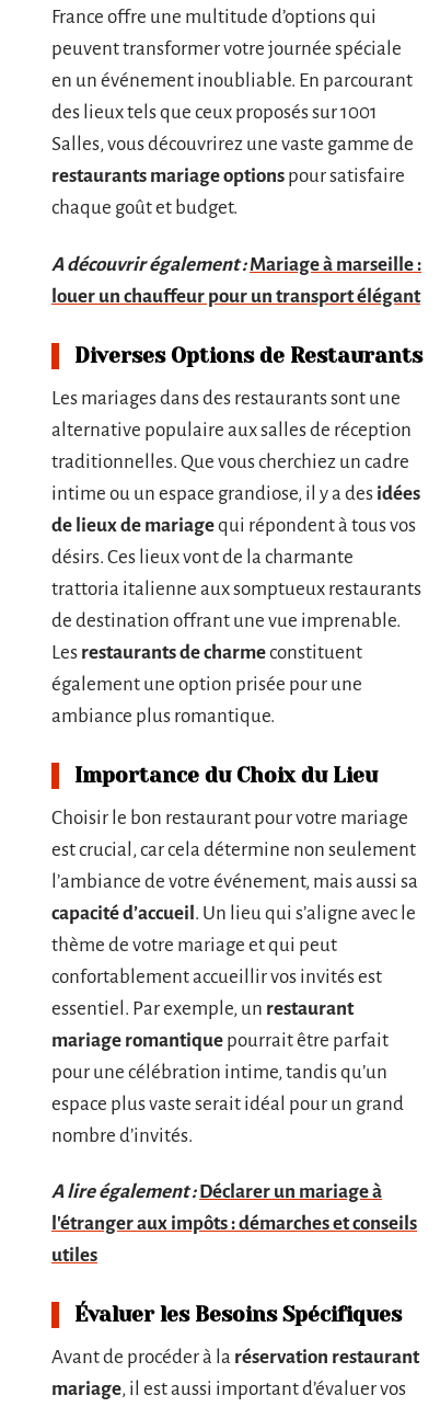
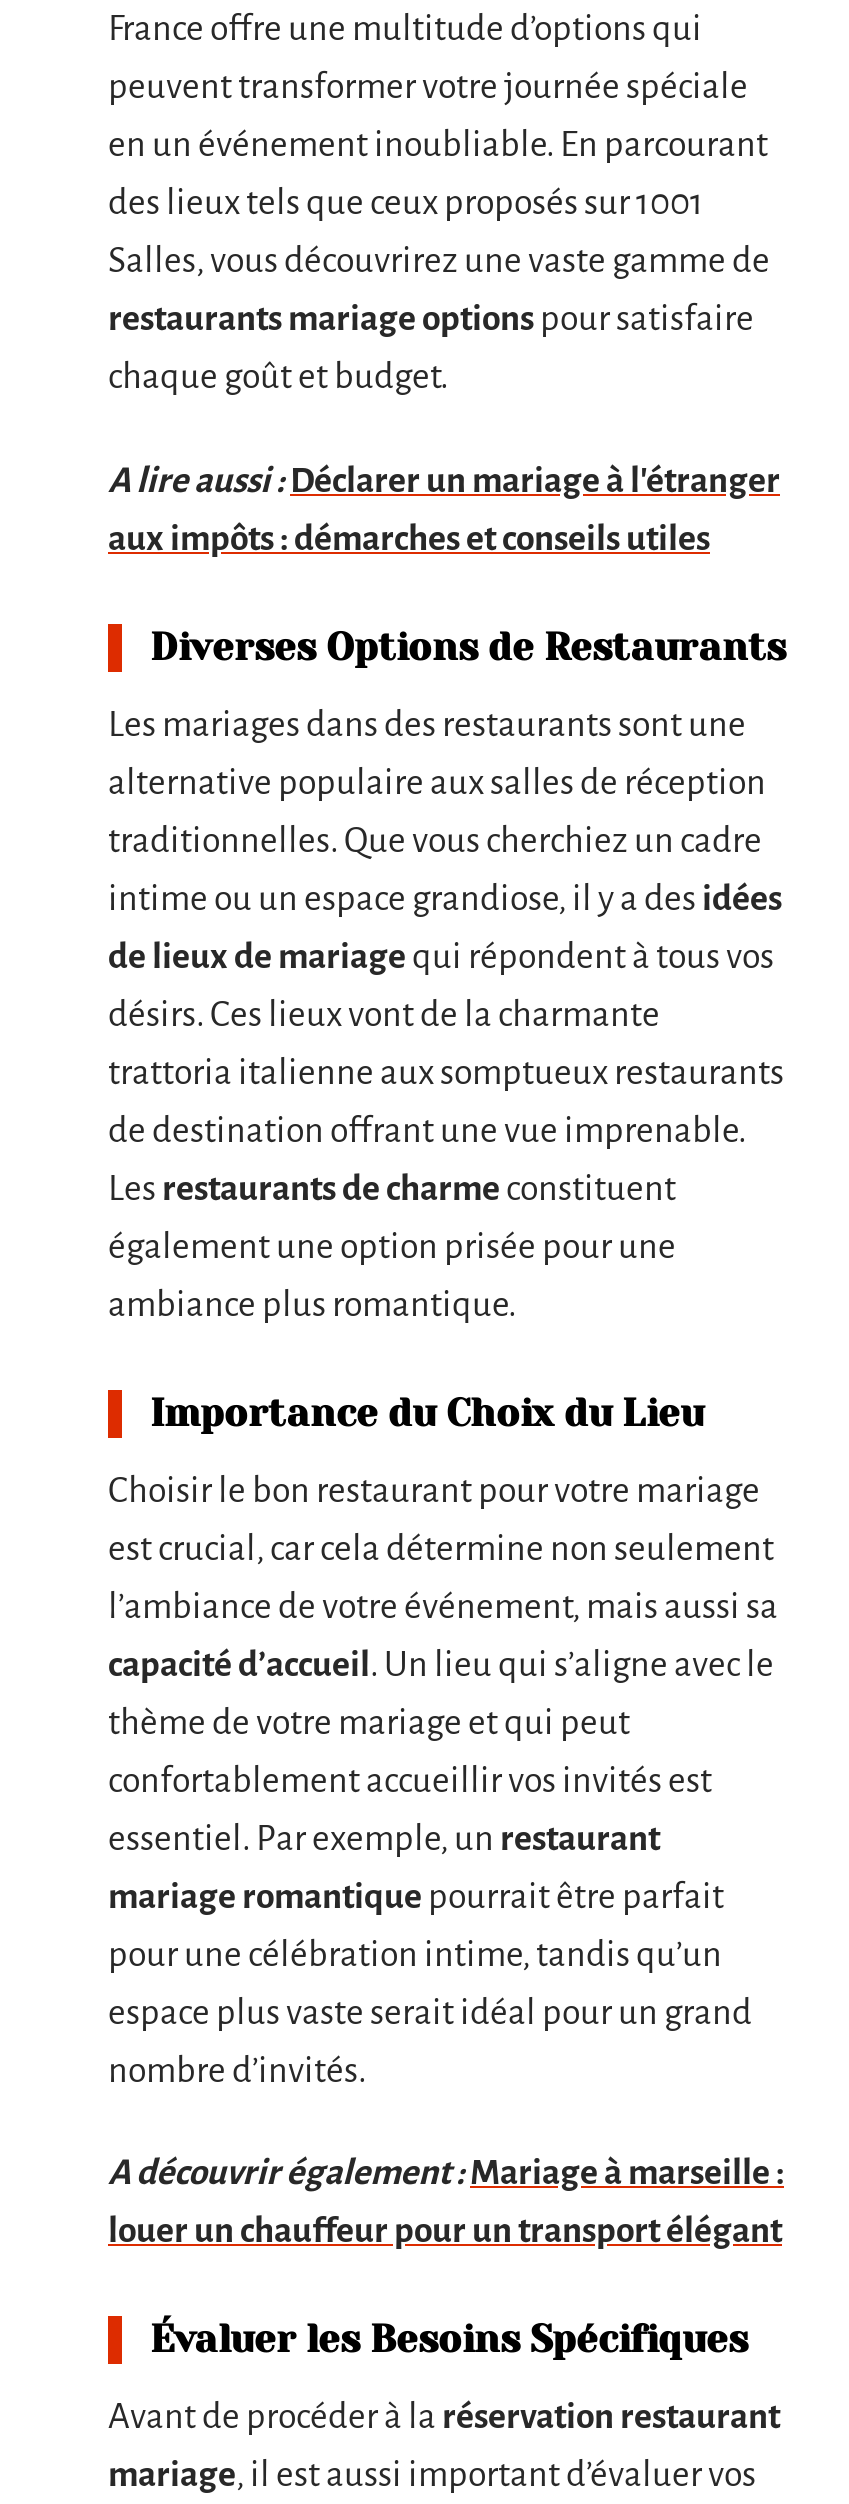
+ A lire aussi : Déclarer un mariage à l'étranger

+ aux impôts : démarches et conseils utiles

moved down: A découvrir également : Mariage à marseille :

moved down: louer un chauffeur pour un transport élégant

- A lire également : Déclarer un mariage à
- l'étranger aux impôts : démarches et conseils
- utiles
